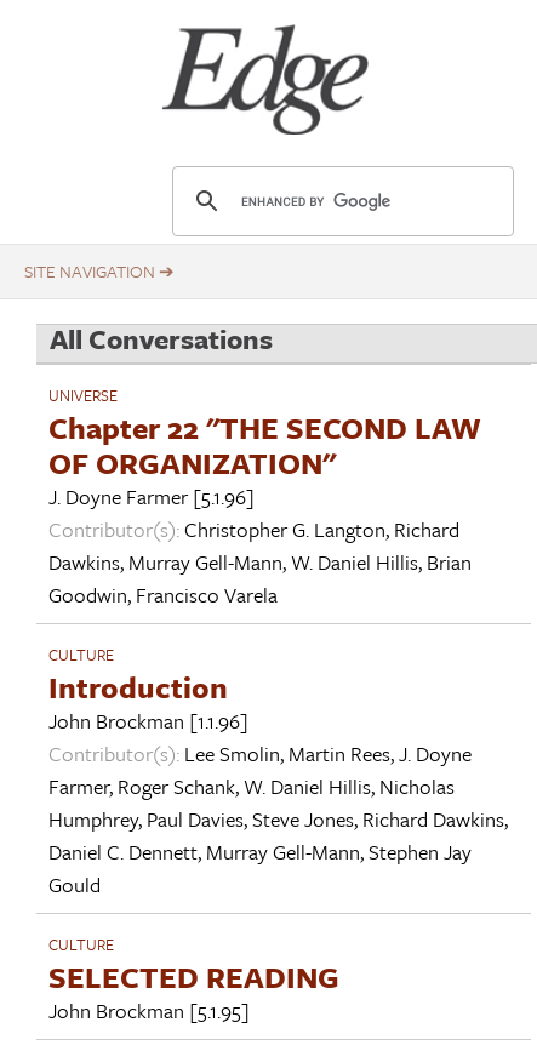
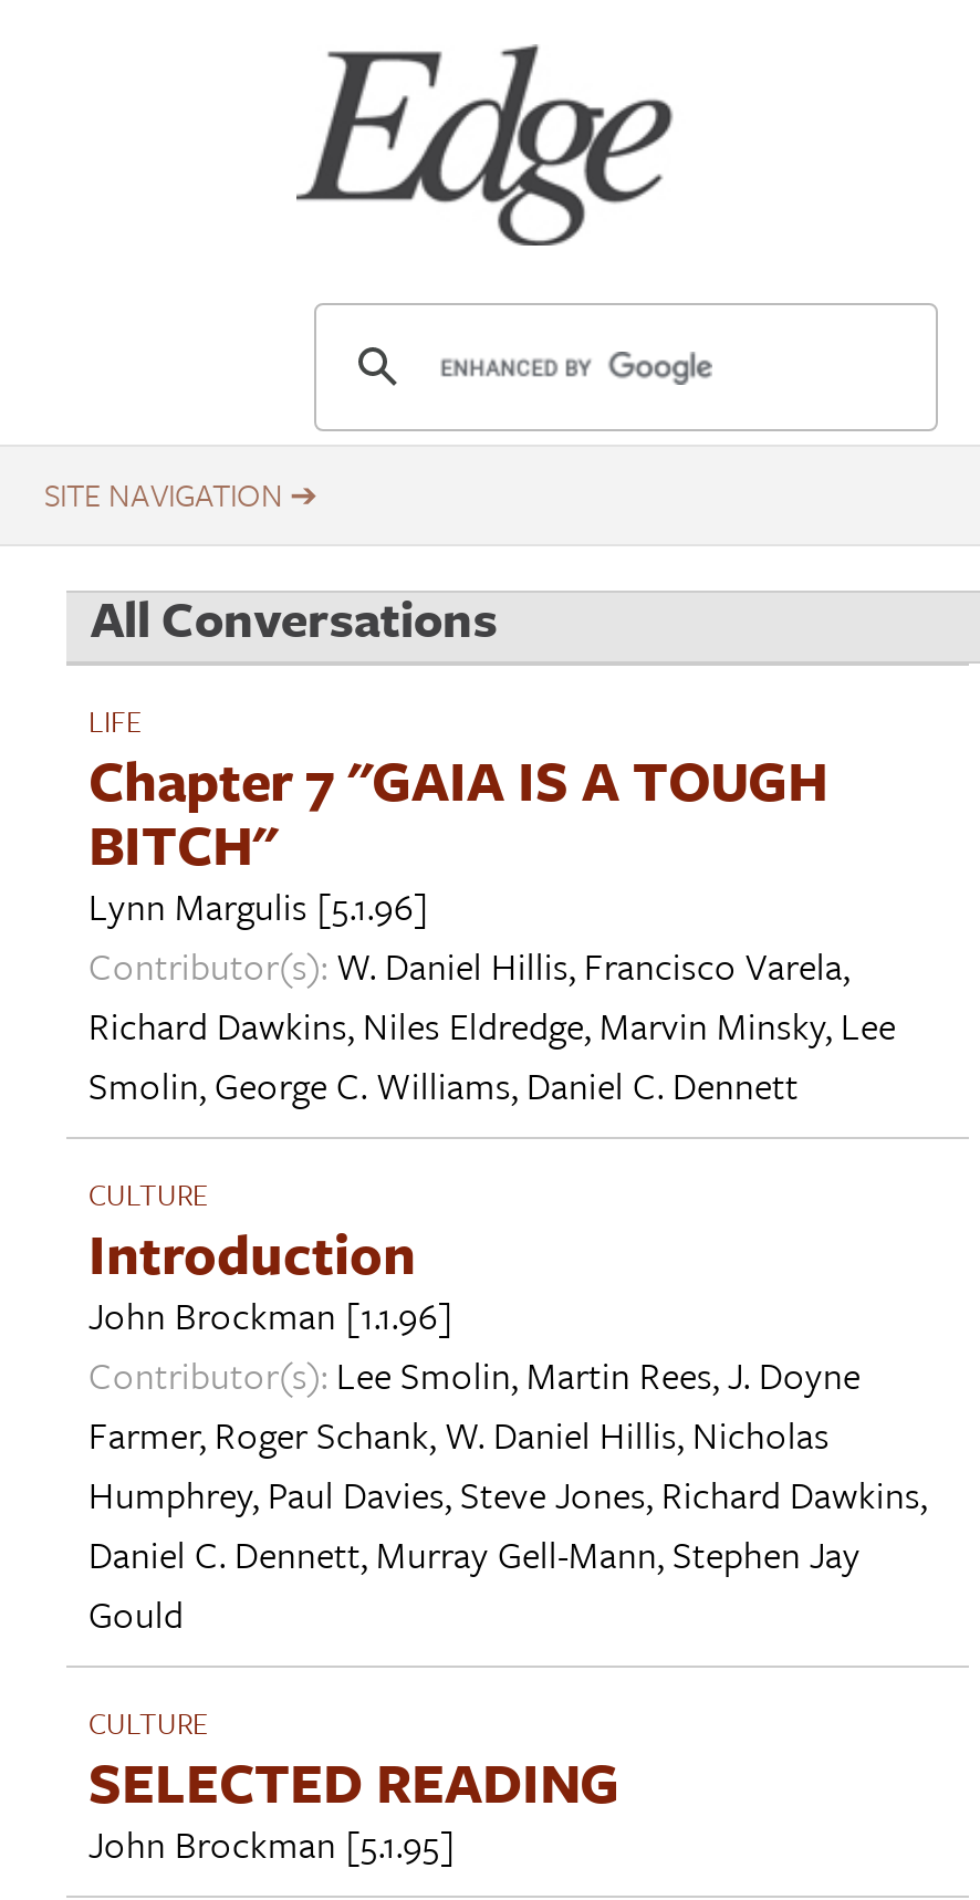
- UNIVERSE
- Chapter 22 "THE SECOND LAW
- OF ORGANIZATION"
- J. Doyne Farmer [5.1.96]
- Contributor(s): Christopher G. Langton, Richard
- Dawkins, Murray Gell-Mann, W. Daniel Hillis, Brian
- Goodwin, Francisco Varela
+ LIFE
+ Chapter 7 "GAIA IS A TOUGH
+ BITCH"
+ Lynn Margulis [5.1.96]
+ Contributor(s): W. Daniel Hillis, Francisco Varela,
+ Richard Dawkins, Niles Eldredge, Marvin Minsky, Lee
+ Smolin, George C. Williams, Daniel C. Dennett
